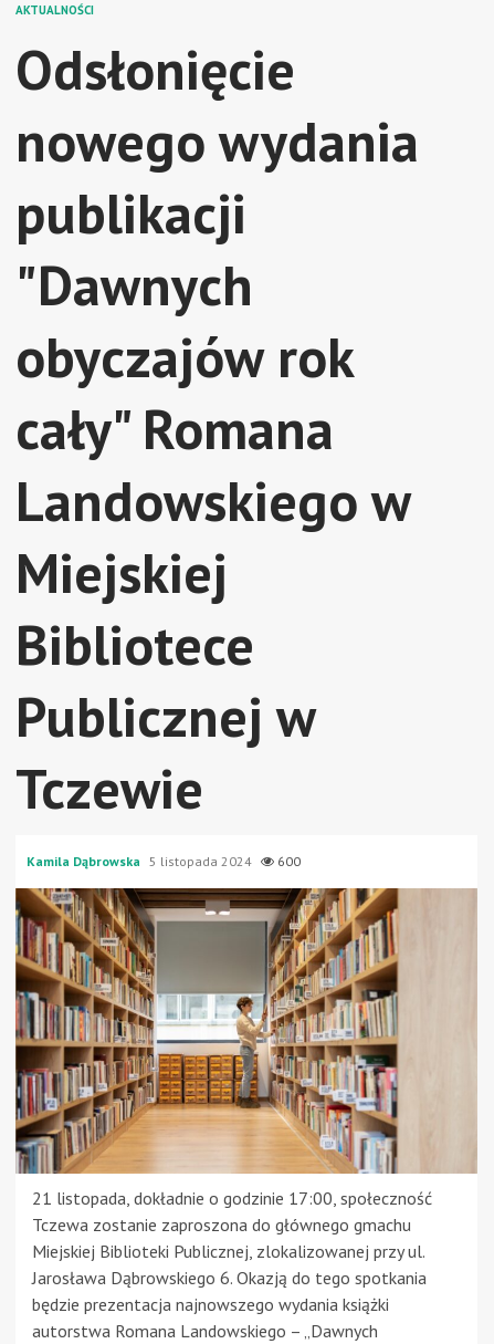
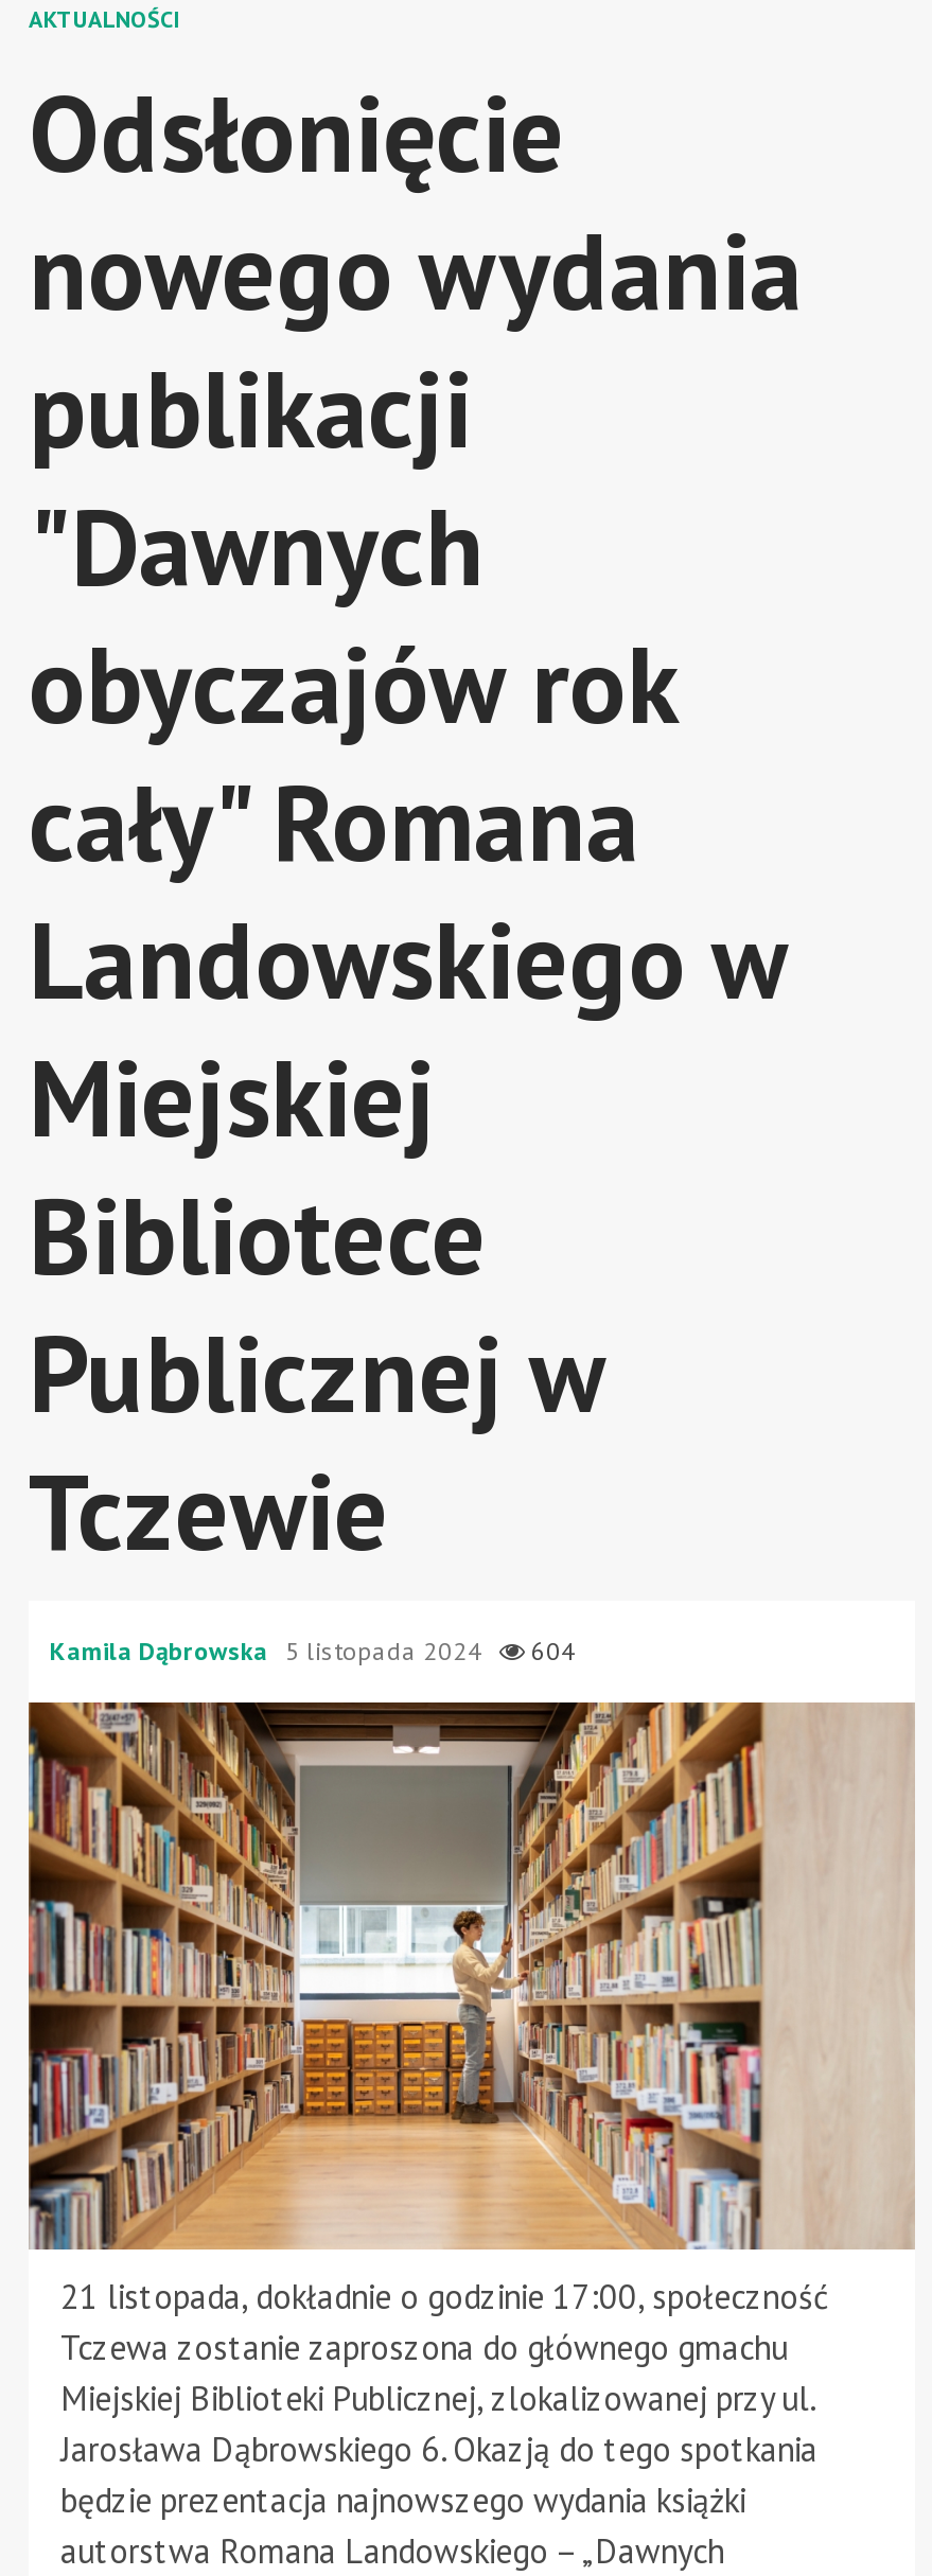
- Kamila Dąbrowska 5 listopada 2024 600
+ Kamila Dąbrowska 5 listopada 2024 604
